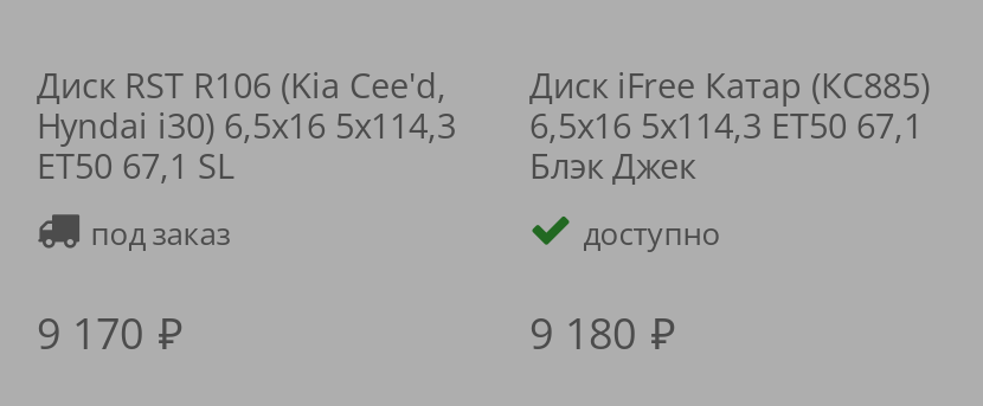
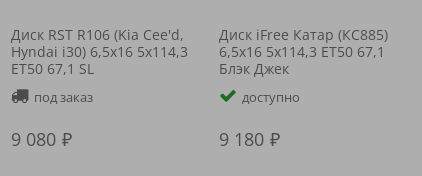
- 9 170
+ 9 080
